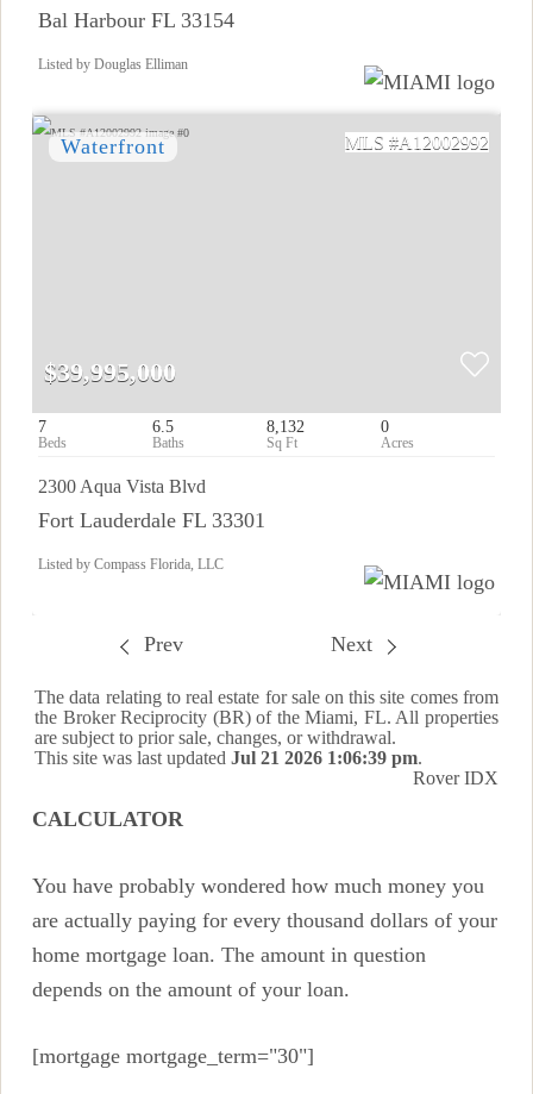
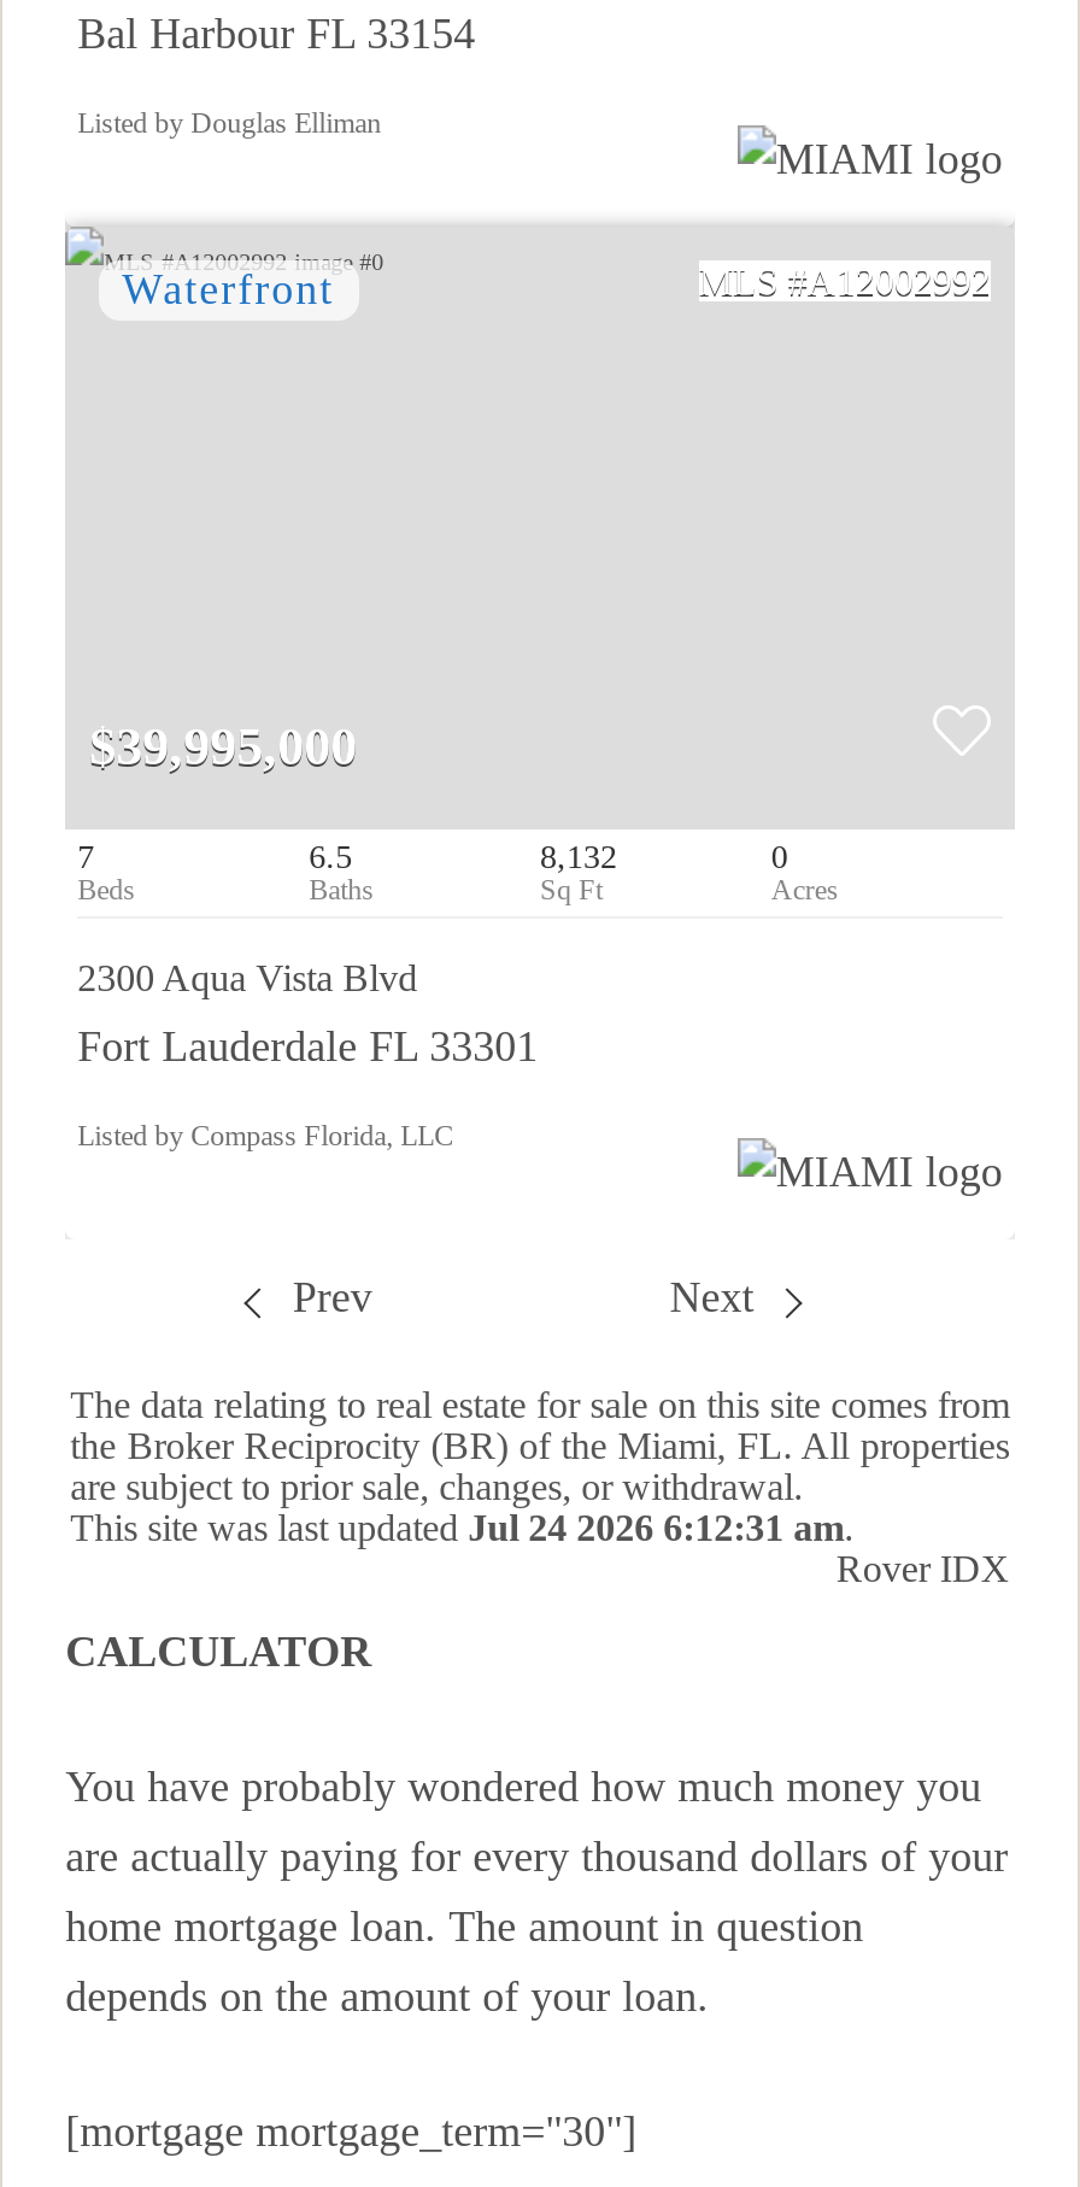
- This site was last updated Jul 21 2026 1:06:39 pm.
+ This site was last updated Jul 24 2026 6:12:31 am.
